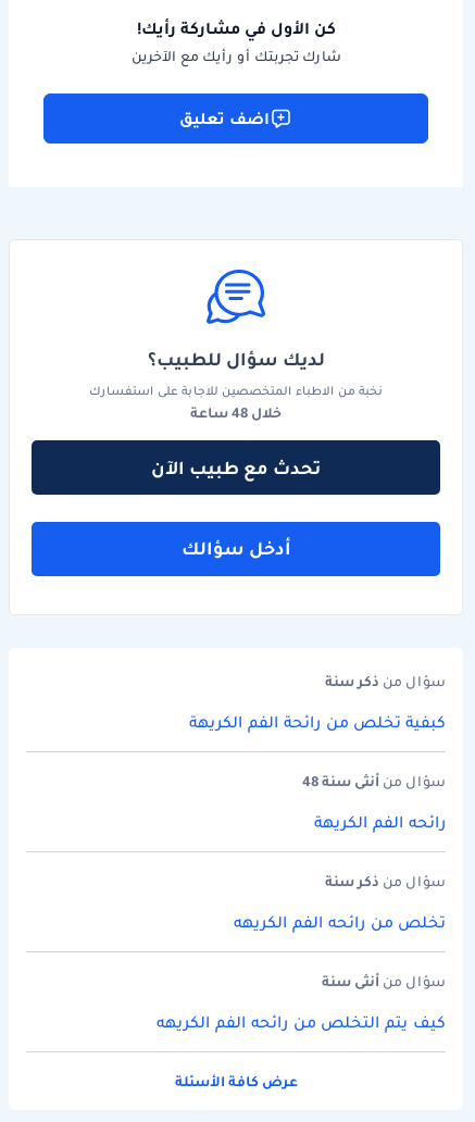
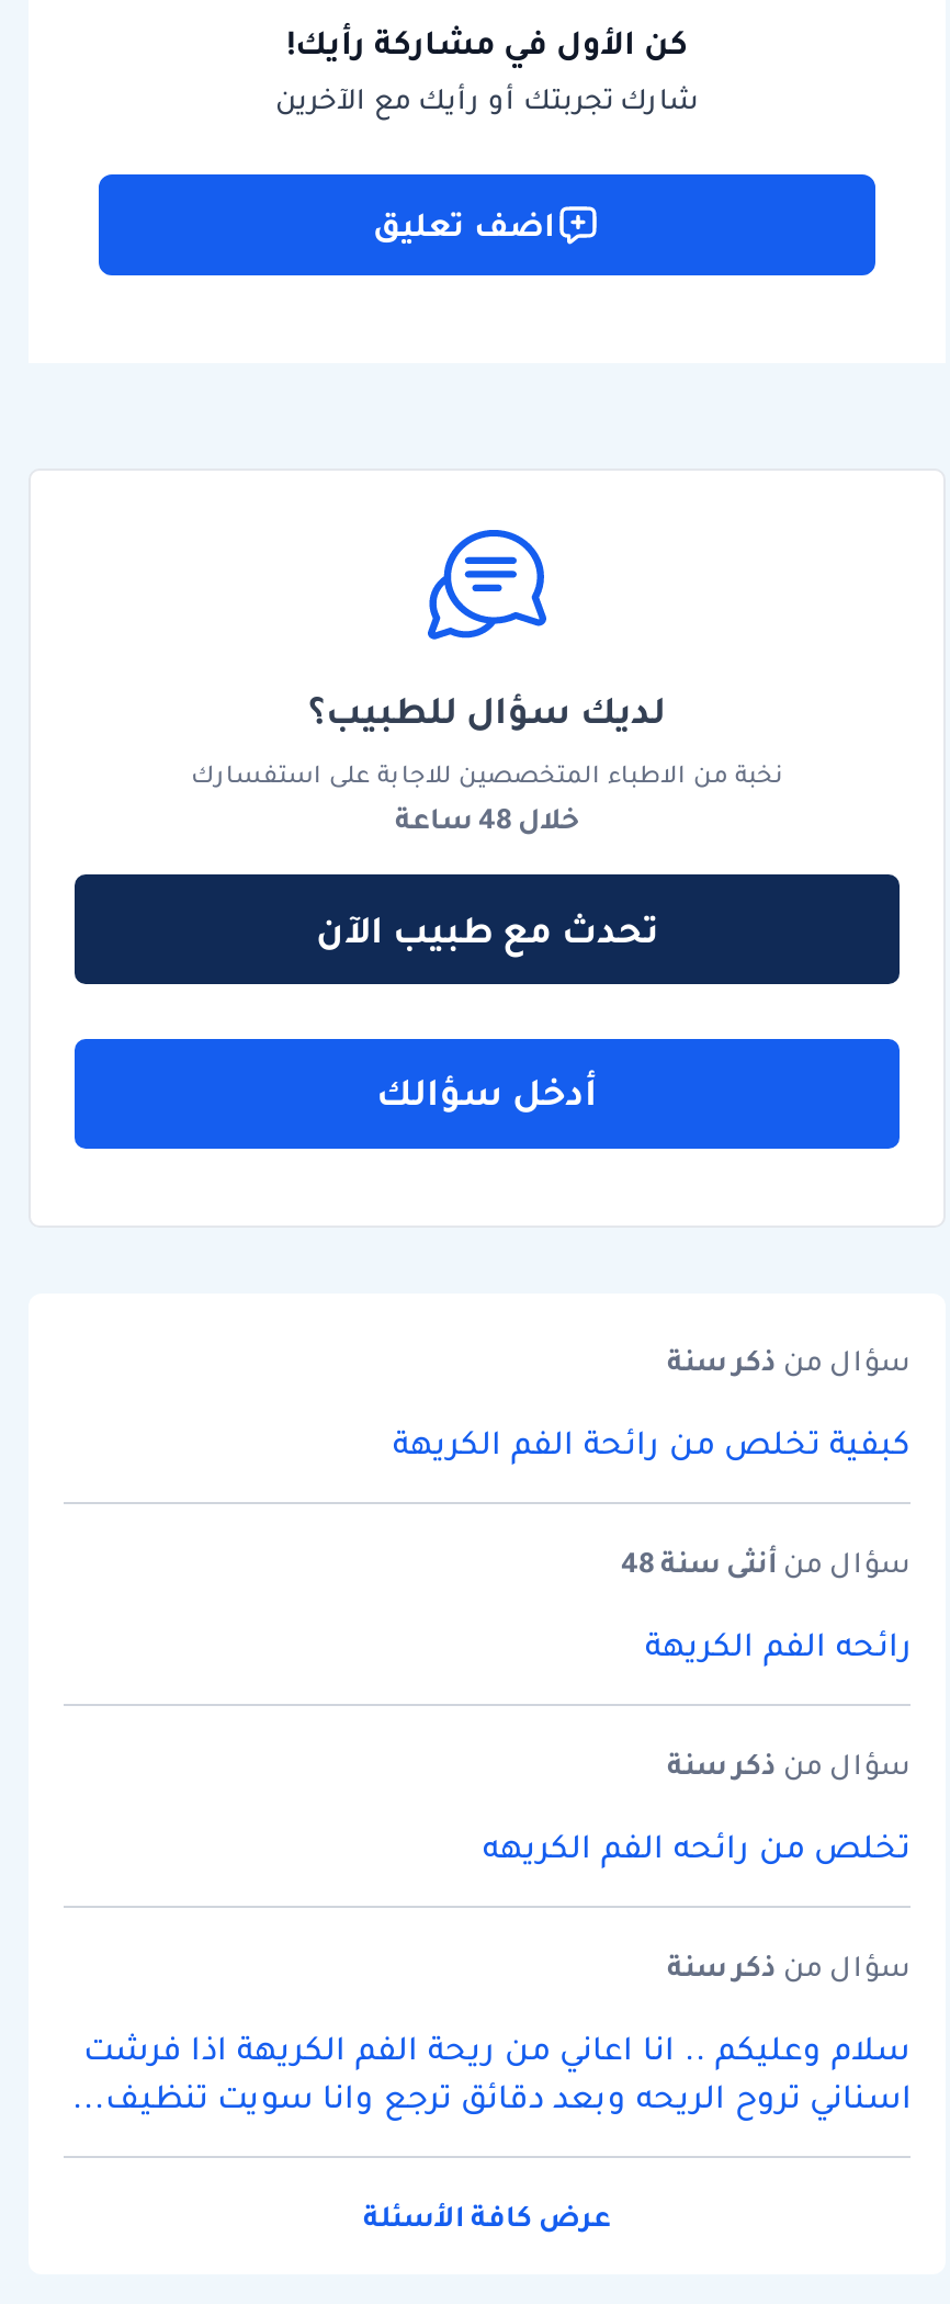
- سؤال من أنثى سنة
+ سؤال من ذكر سنة

- كيف يتم التخلص من رائحه الفم الكريهه
+ سلام وعليكم .. انا اعاني من ريحة الفم الكريهة اذا فرشت
+ اسناني تروح الريحه وبعد دقائق ترجع وانا سويت تنظيف...
